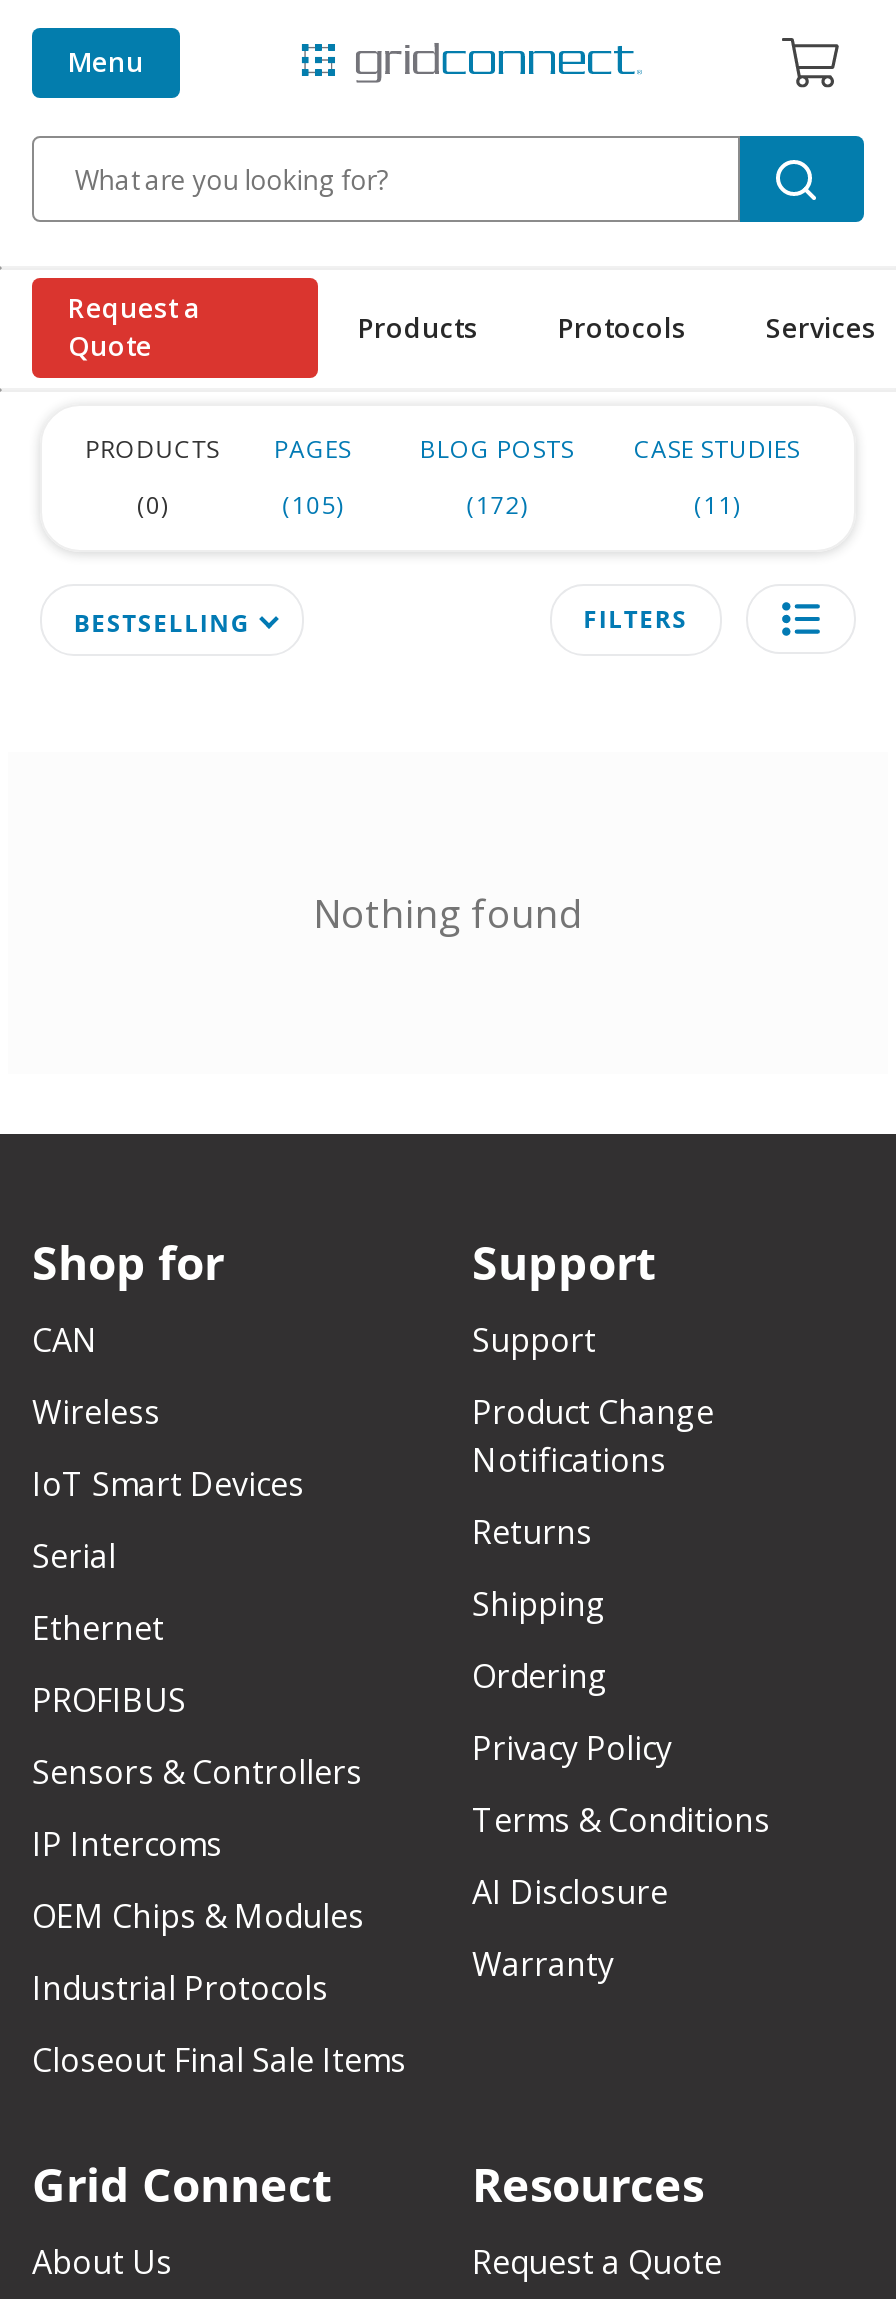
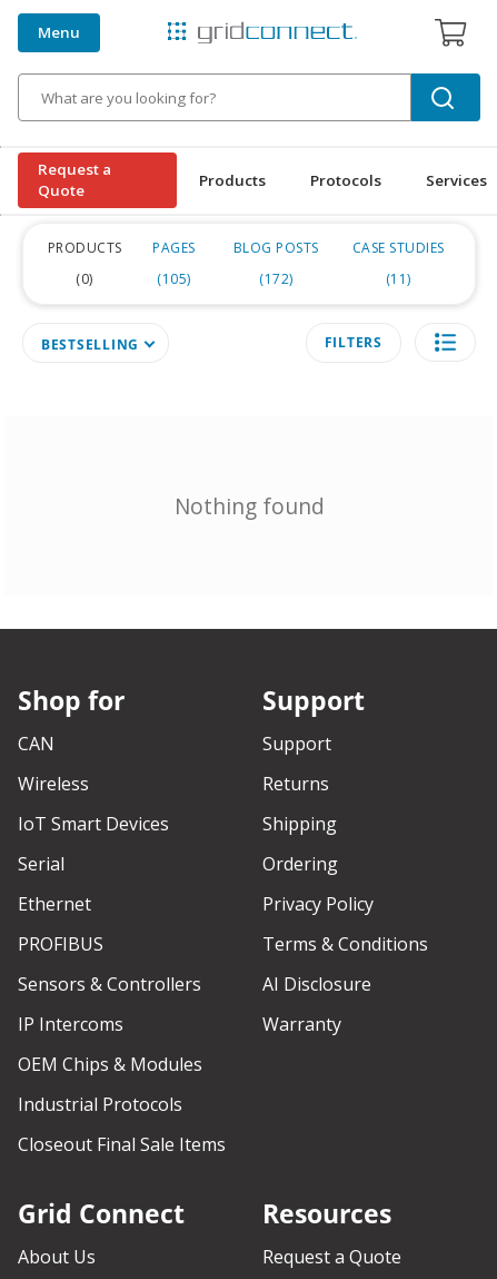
- Product Change
- Notifications

moved up: Returns | Shipping | Ordering | Privacy Policy | Terms & Conditions | AI Disclosure | Warranty
